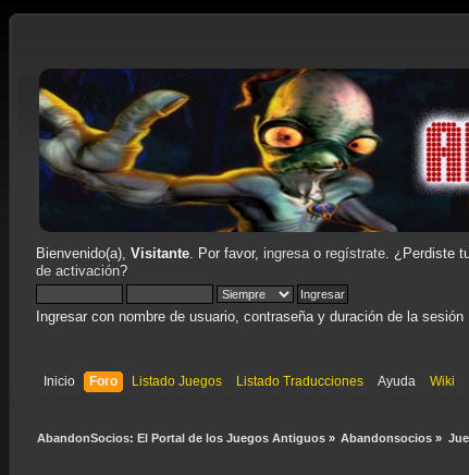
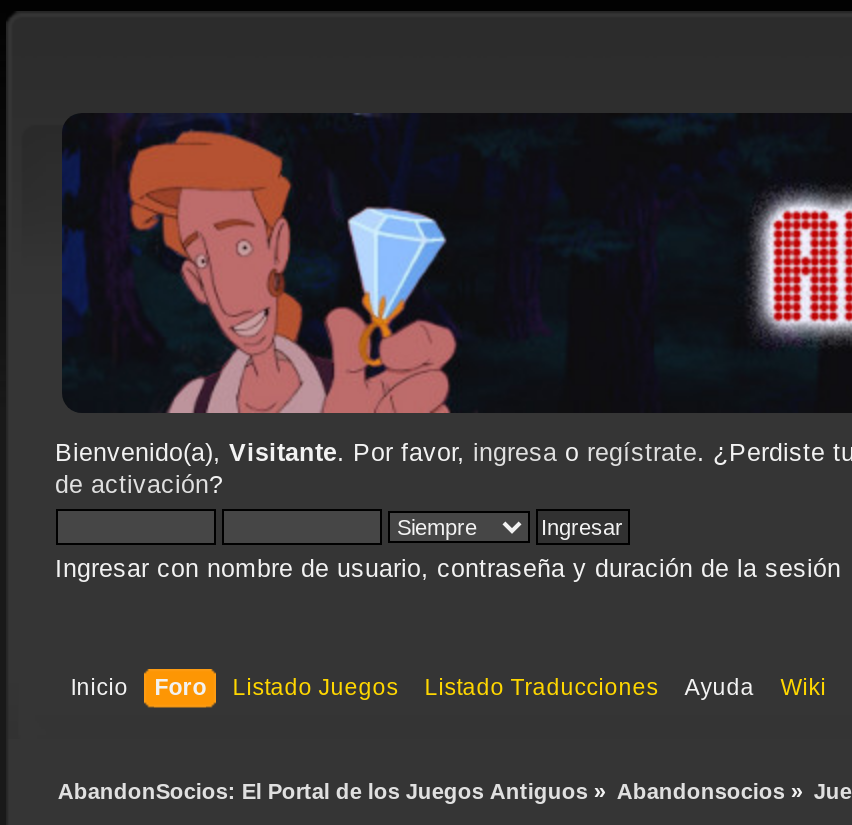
- [image]
+ [image]
